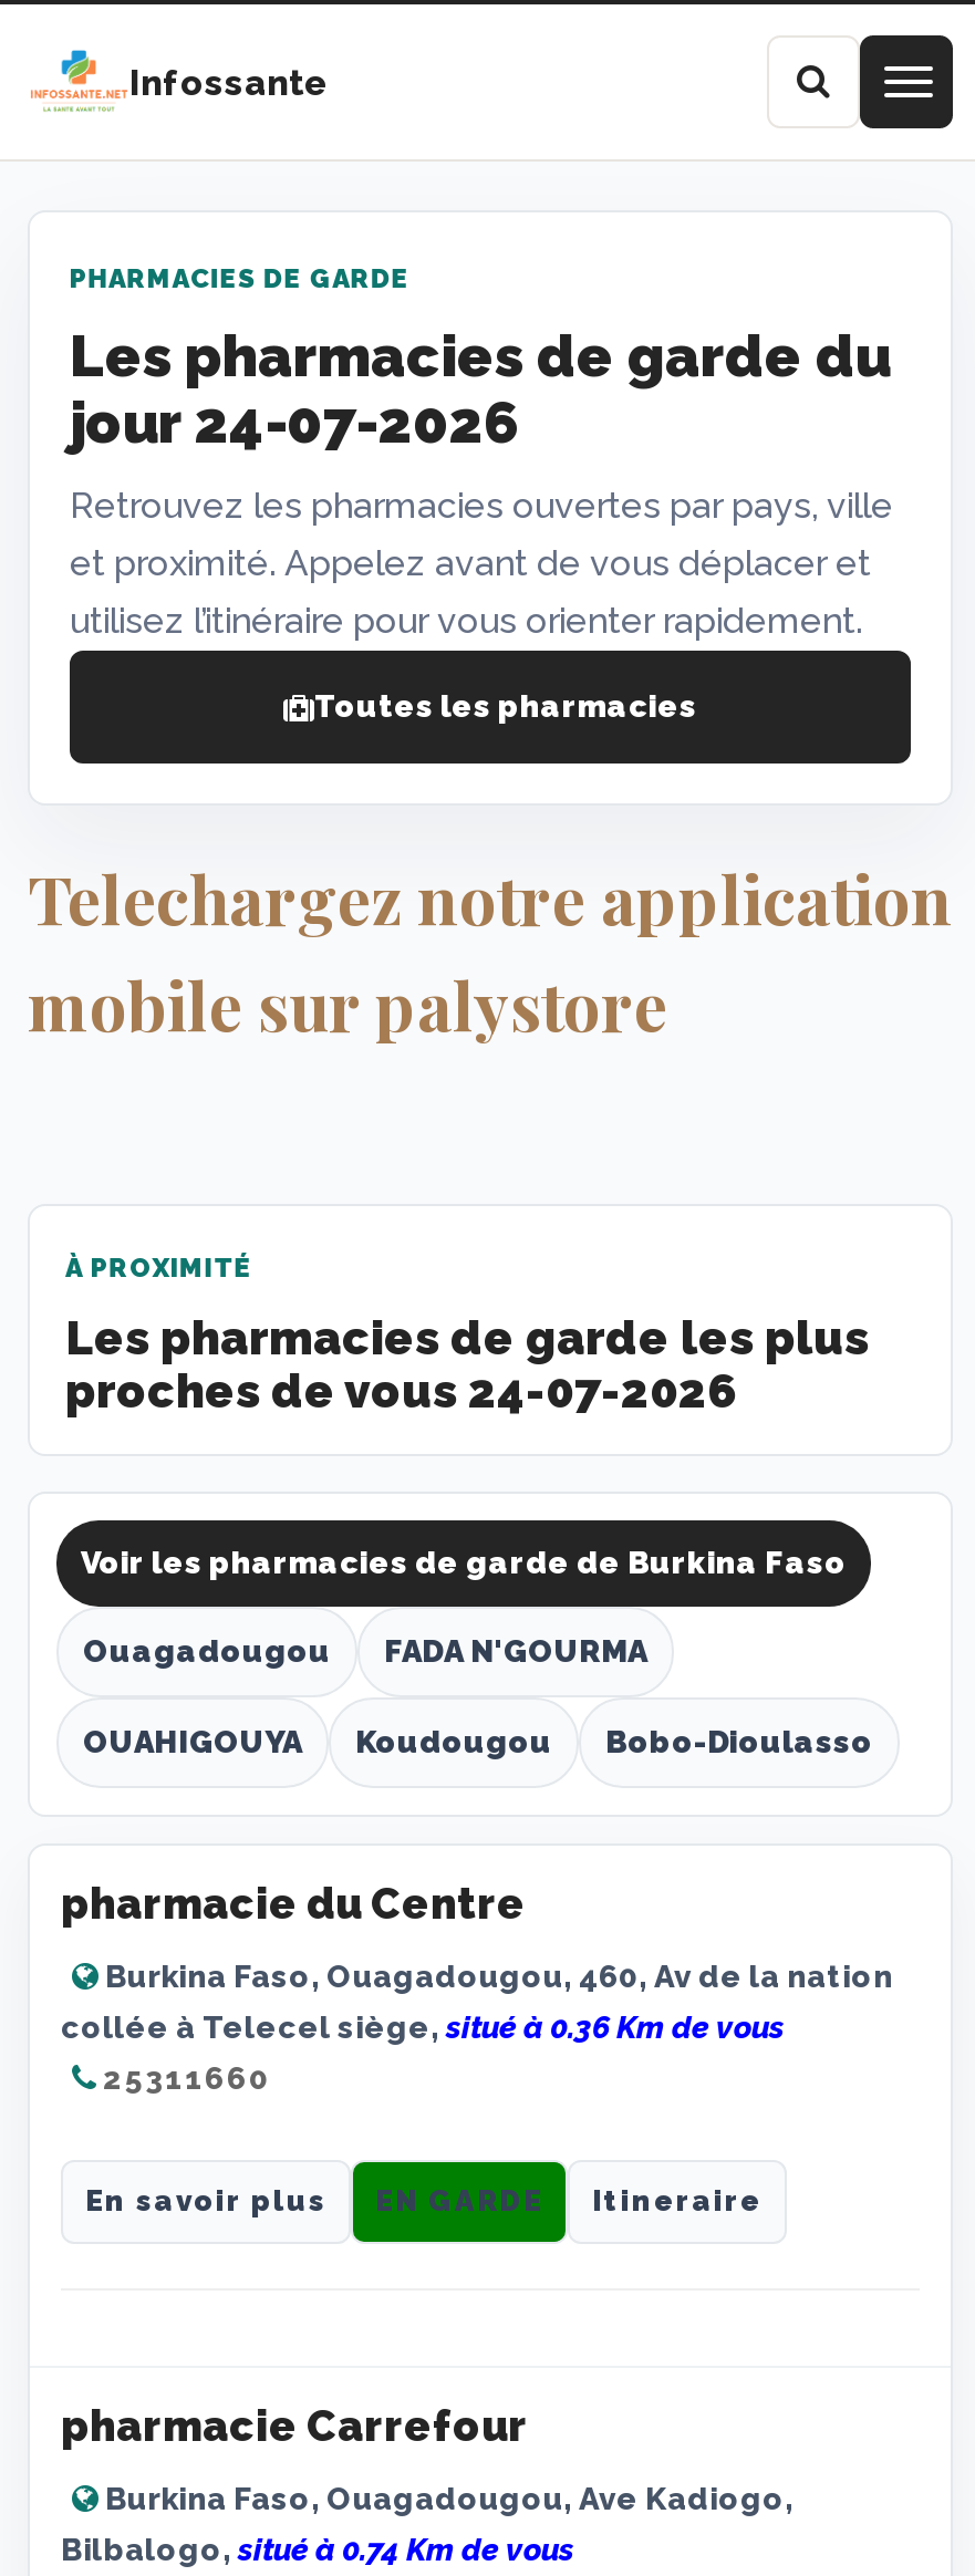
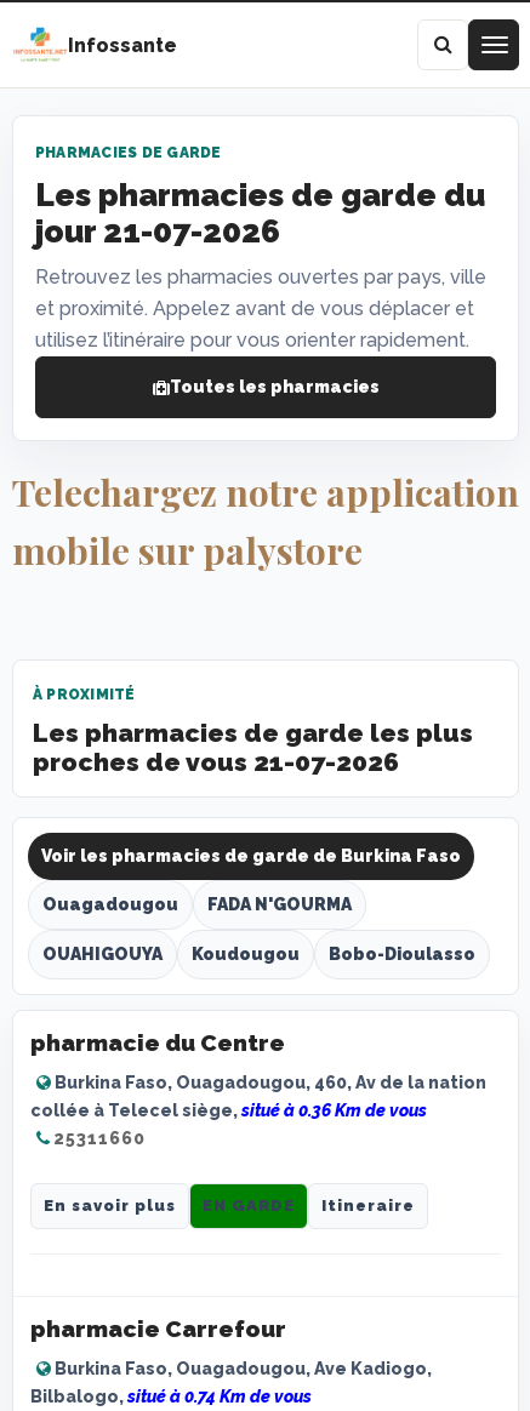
- jour 24-07-2026
+ jour 21-07-2026

- proches de vous 24-07-2026
+ proches de vous 21-07-2026
